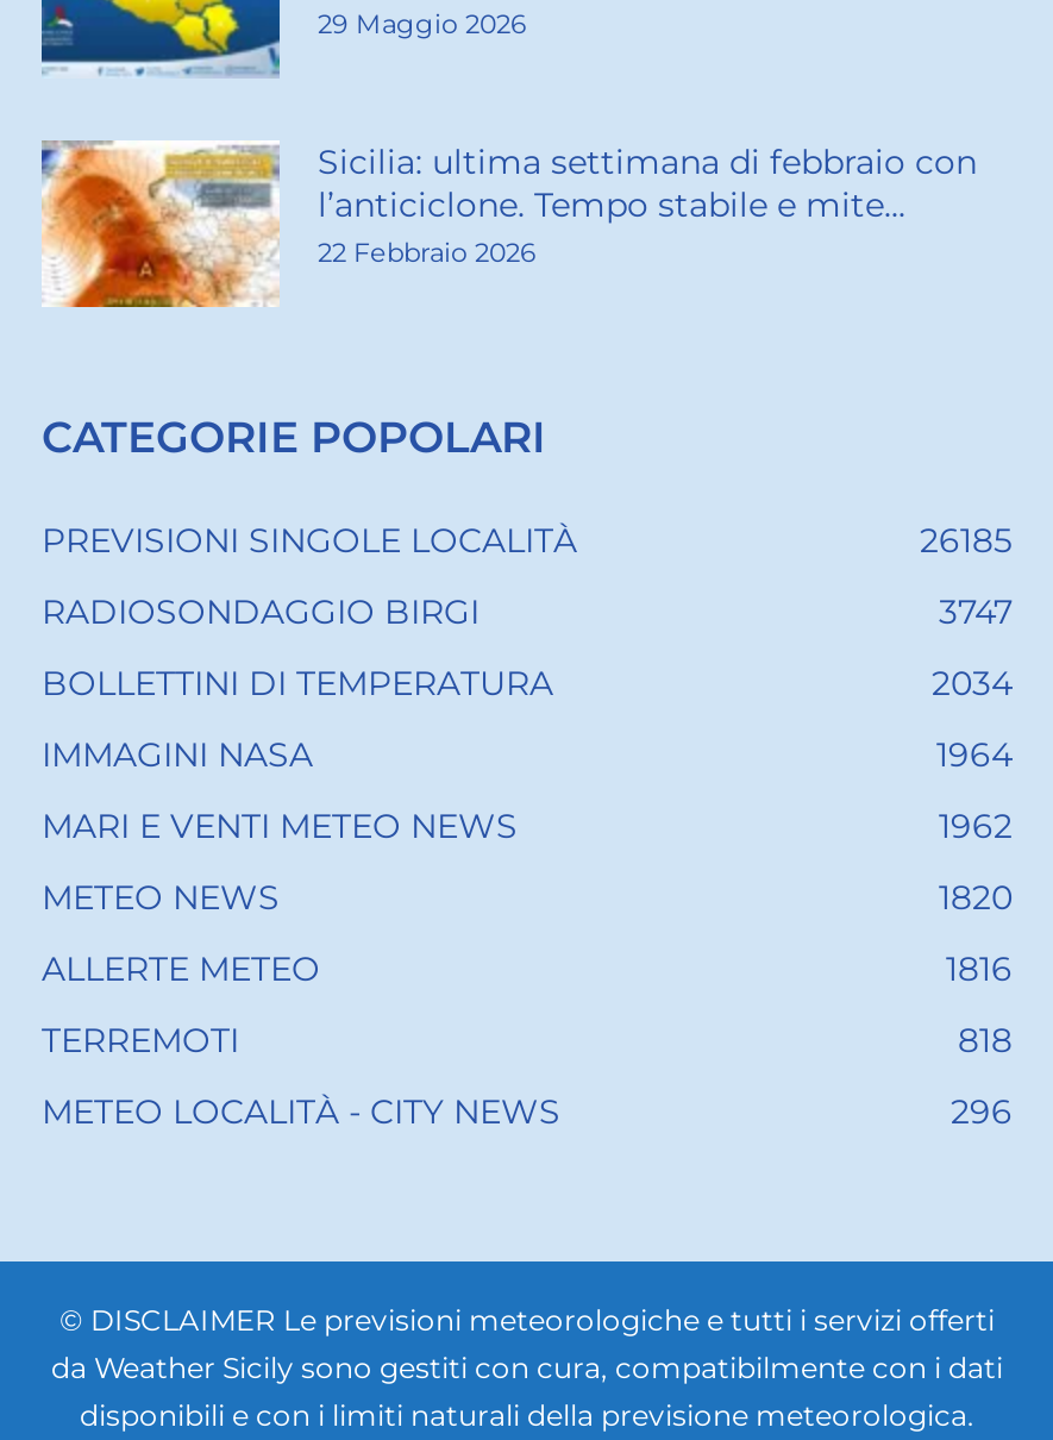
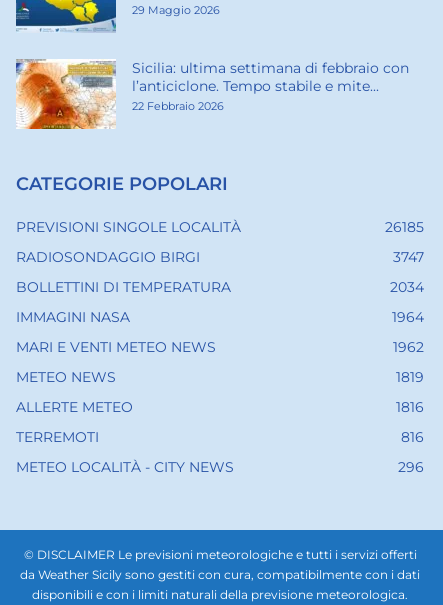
- 1820
+ 1819

- 818
+ 816
